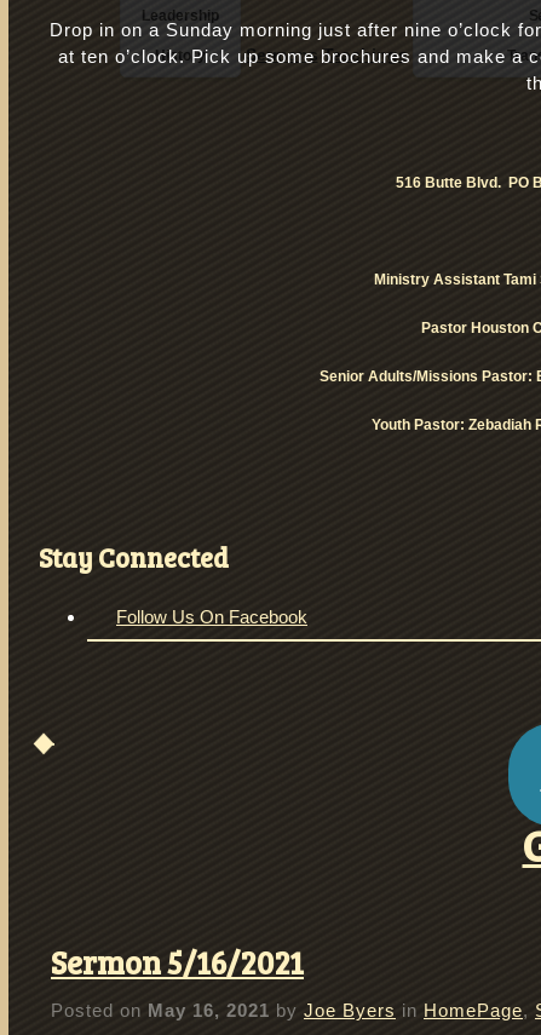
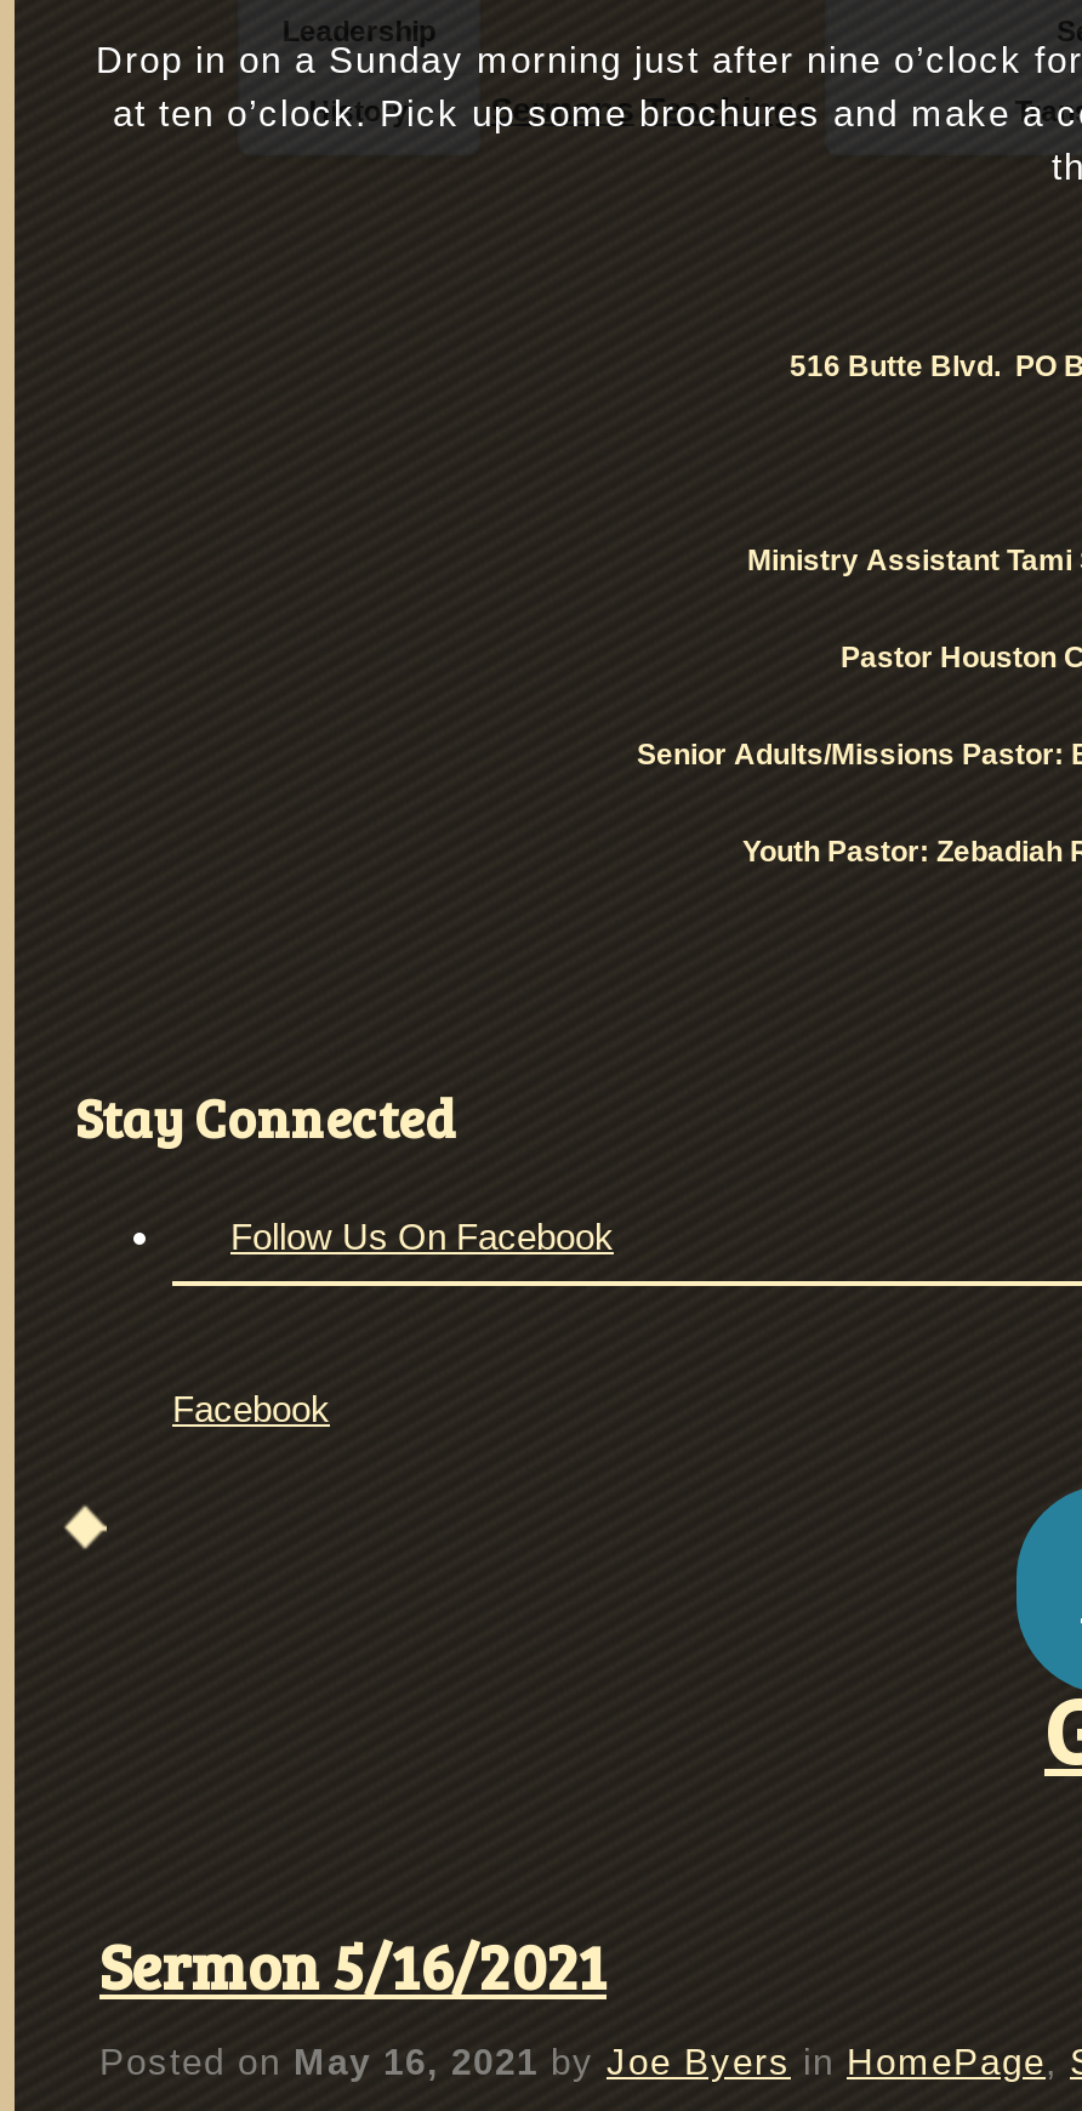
+ Facebook
